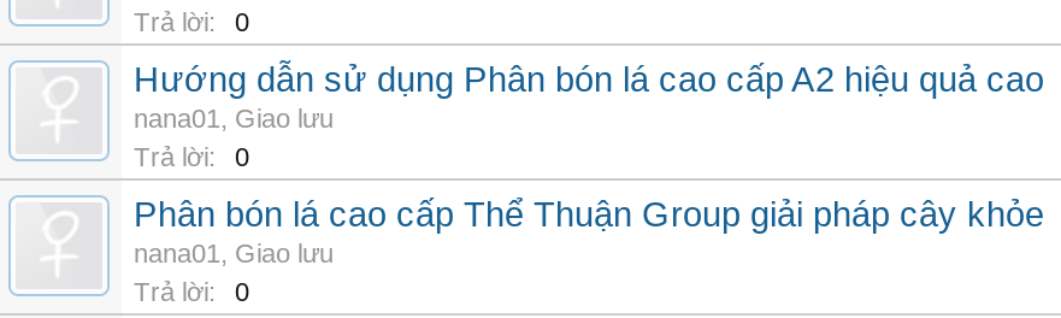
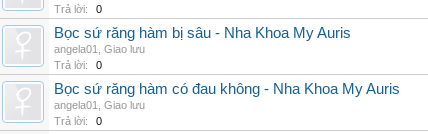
- Hướng dẫn sử dụng Phân bón lá cao cấp A2 hiệu quả cao
- nana01, Giao lưu
+ Bọc sứ răng hàm bị sâu - Nha Khoa My Auris
+ angela01, Giao lưu

- Phân bón lá cao cấp Thể Thuận Group giải pháp cây khỏe
- nana01, Giao lưu
+ Bọc sứ răng hàm có đau không - Nha Khoa My Auris
+ angela01, Giao lưu
